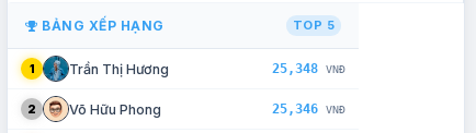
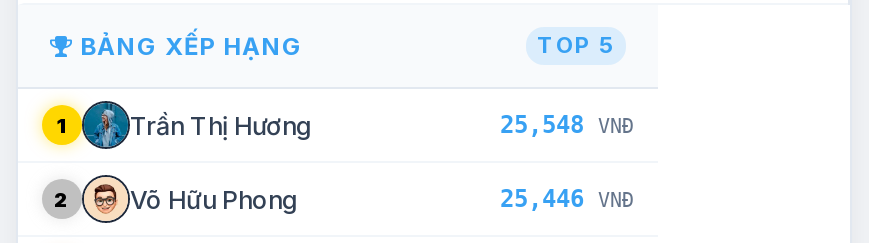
- 25,348 VNĐ
+ 25,548 VNĐ

- 25,346 VNĐ
+ 25,446 VNĐ
